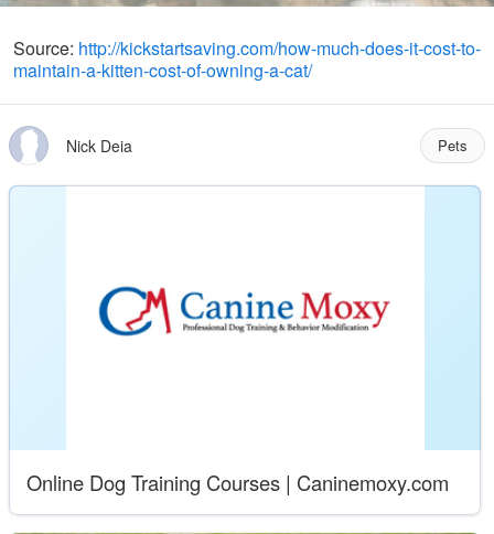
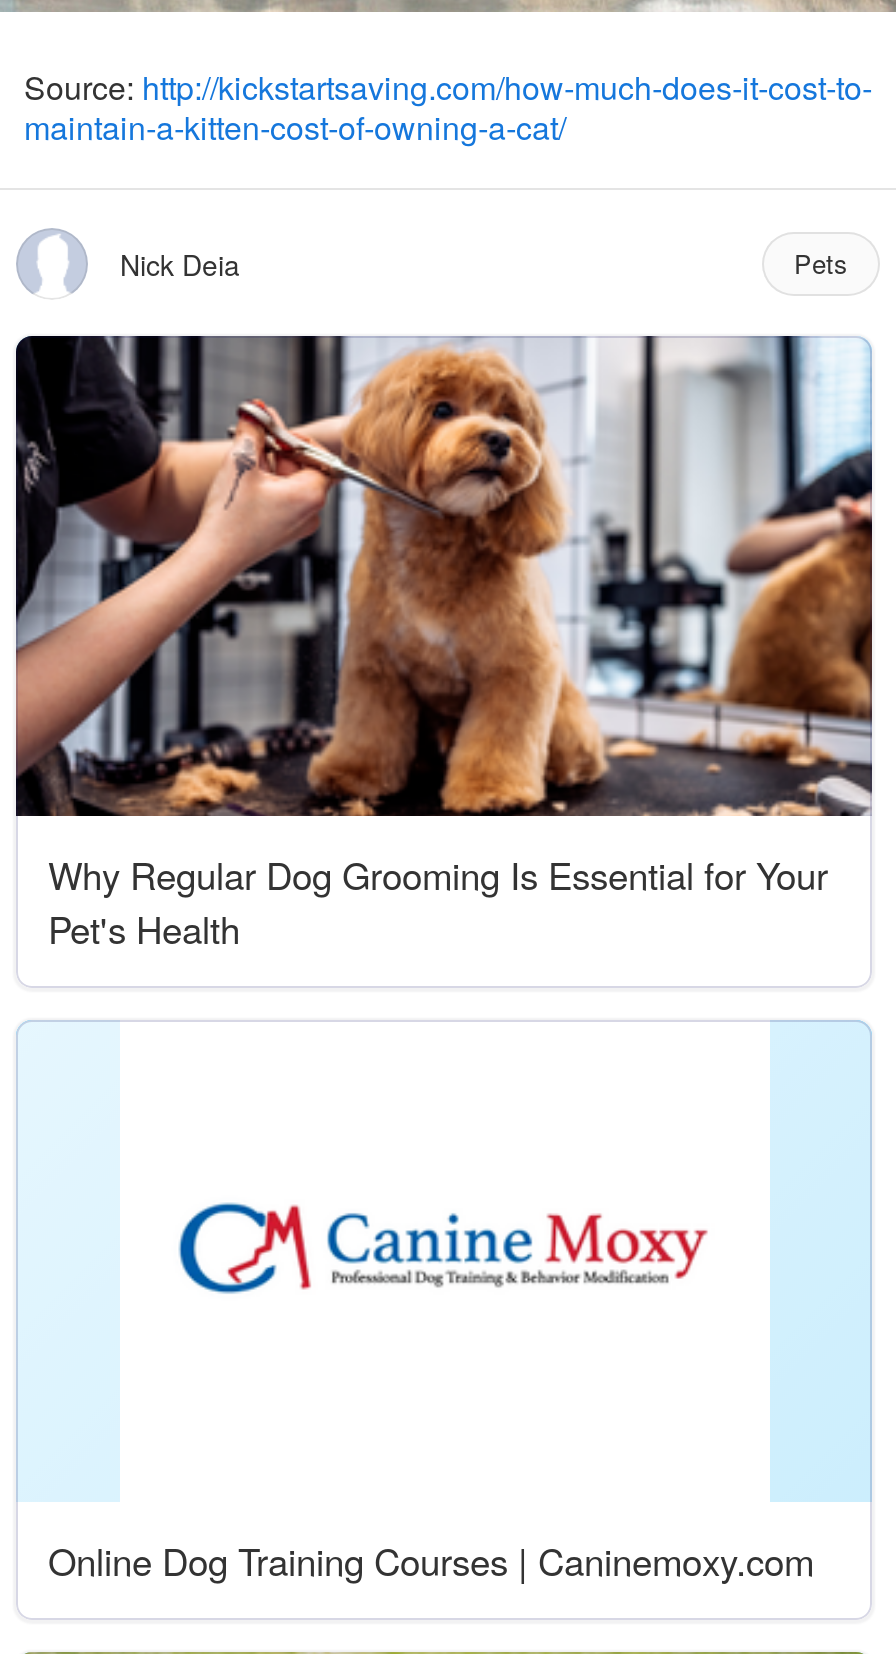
+ [image]
+ Why Regular Dog Grooming Is Essential for Your
+ Pet's Health
